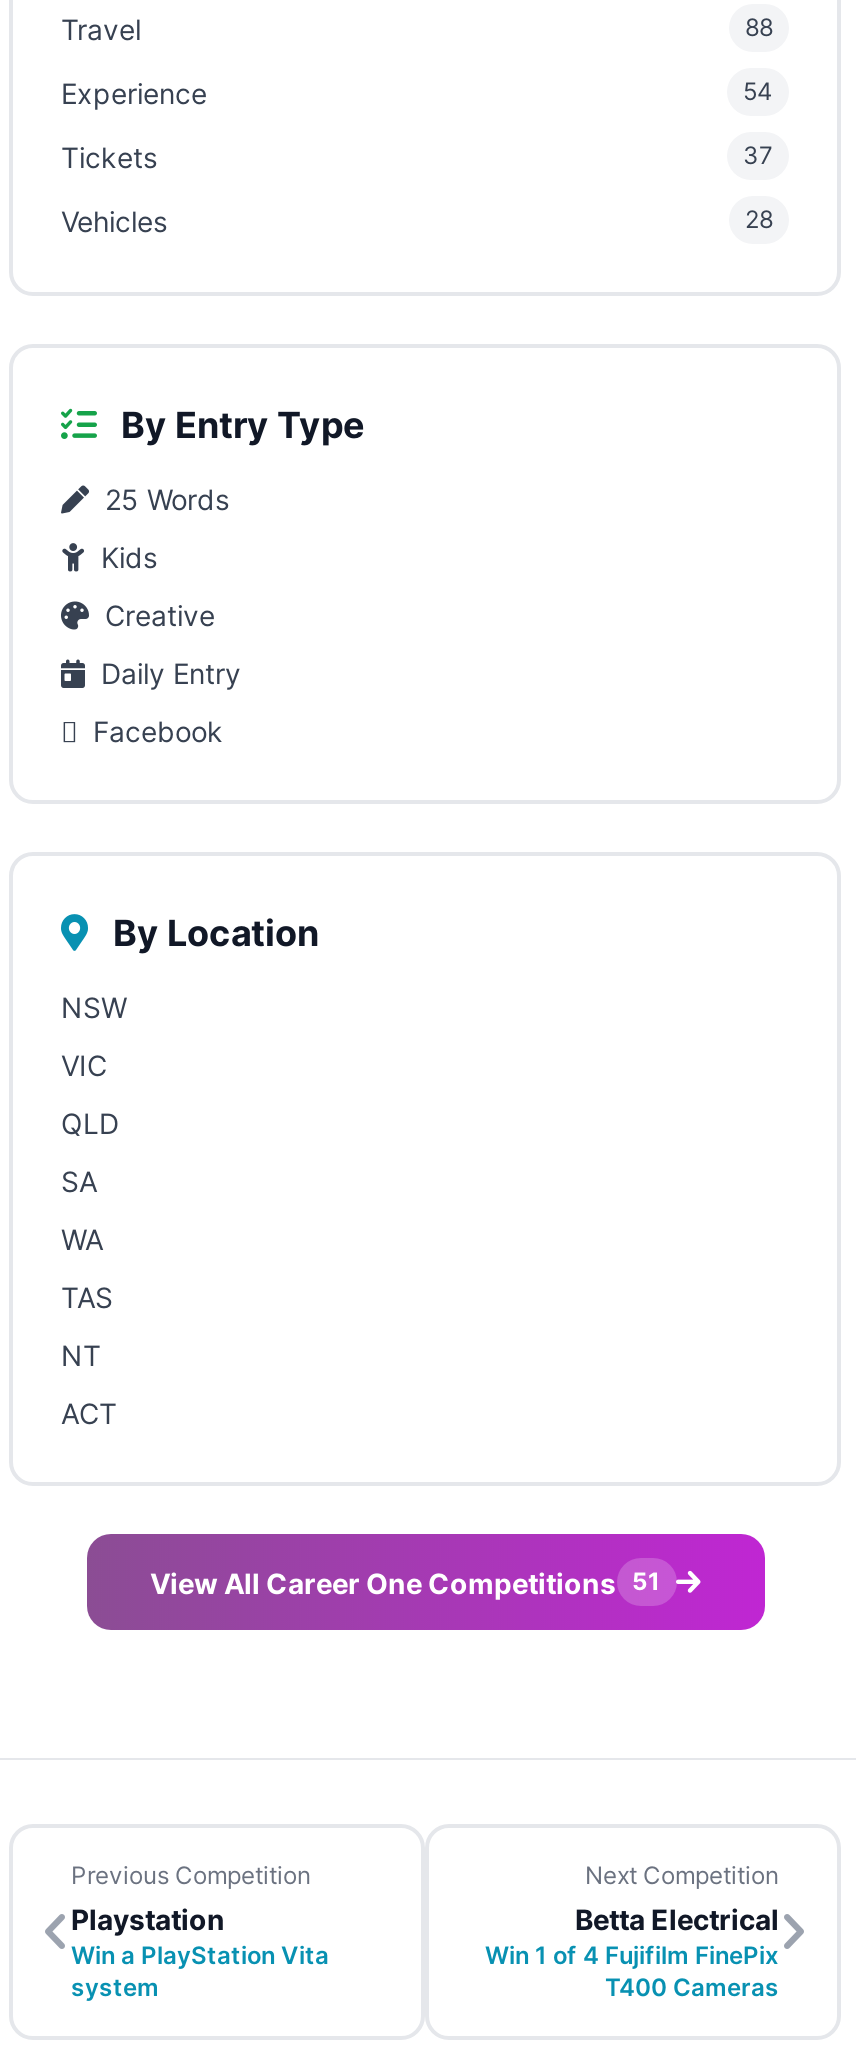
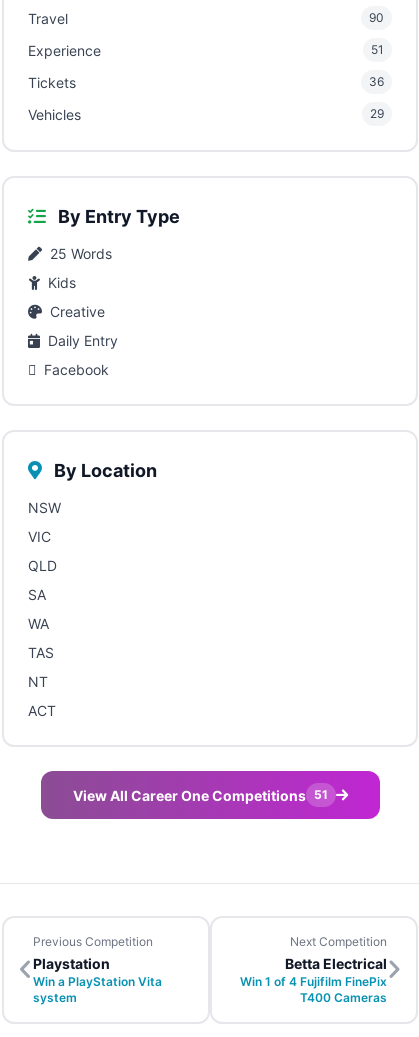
- 88
+ 90

- 54
+ 51

- 37
+ 36

- 28
+ 29
